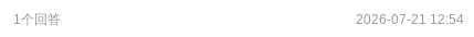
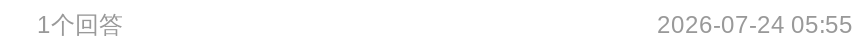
- 2026-07-21 12:54
+ 2026-07-24 05:55
